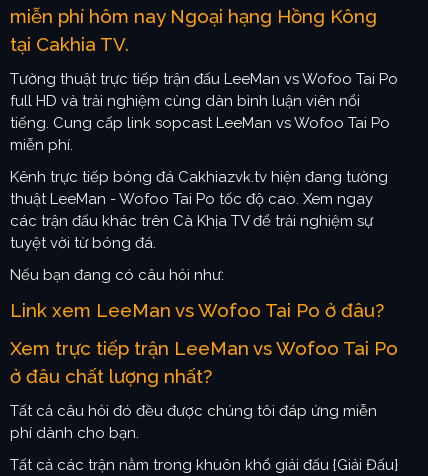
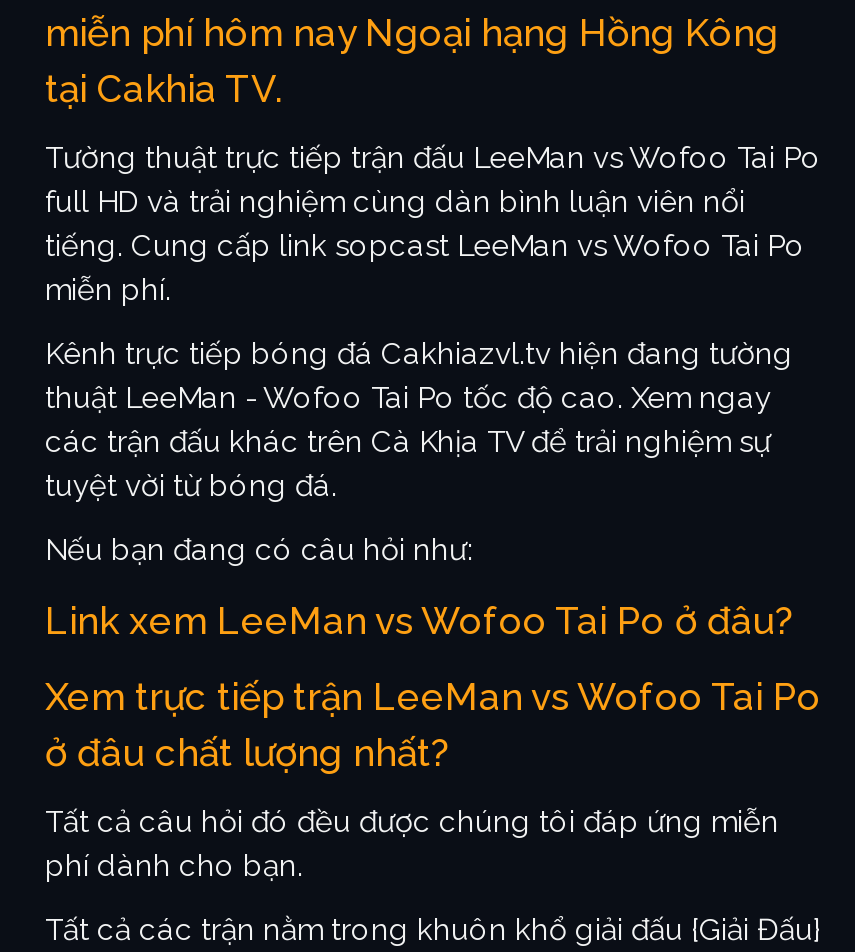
- Kênh trực tiếp bóng đá Cakhiazvk.tv hiện đang tường
+ Kênh trực tiếp bóng đá Cakhiazvl.tv hiện đang tường
